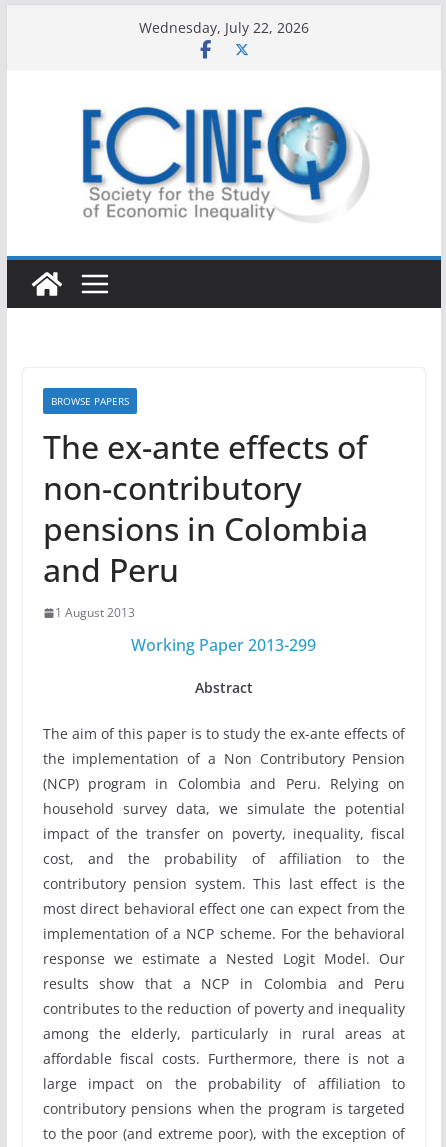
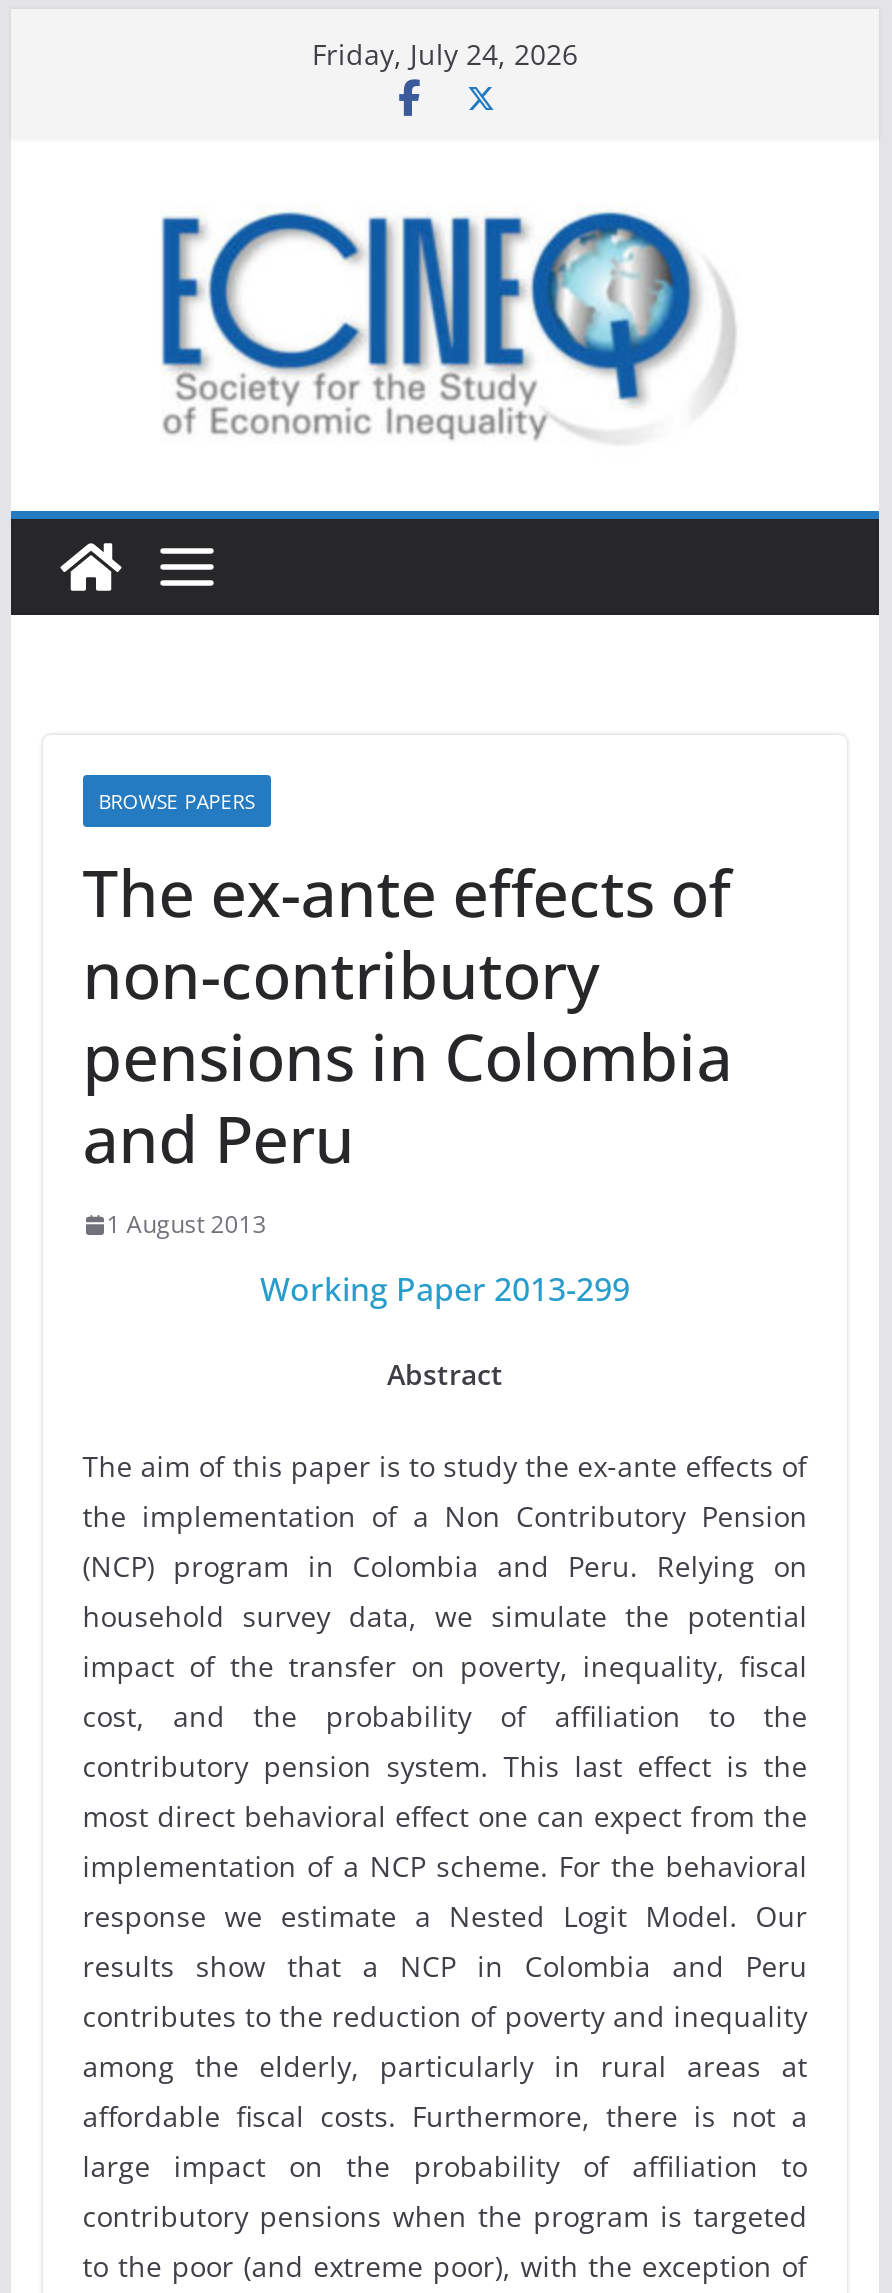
- Wednesday, July 22, 2026
+ Friday, July 24, 2026
